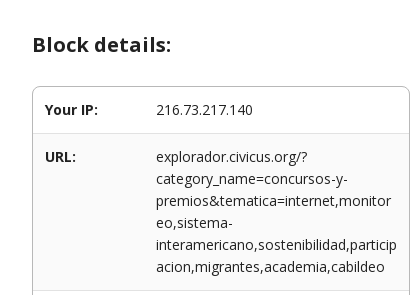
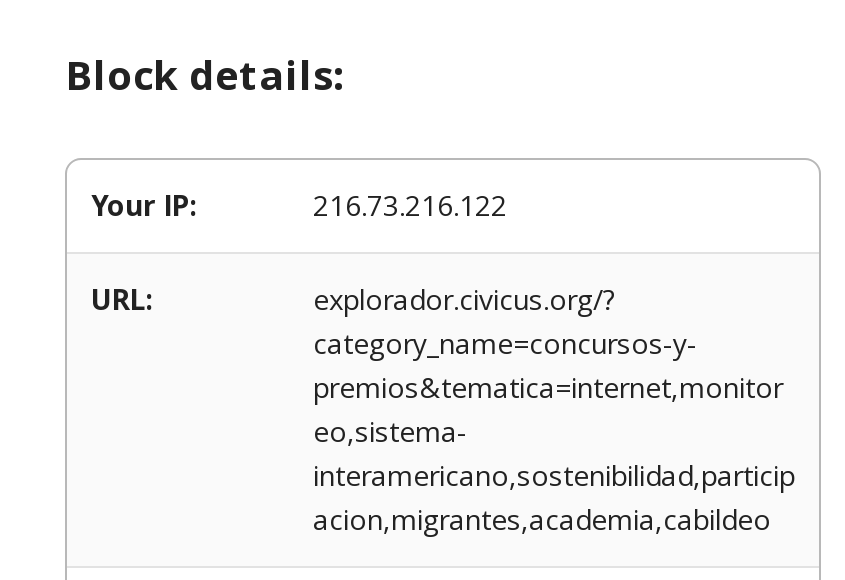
- 216.73.217.140
+ 216.73.216.122
